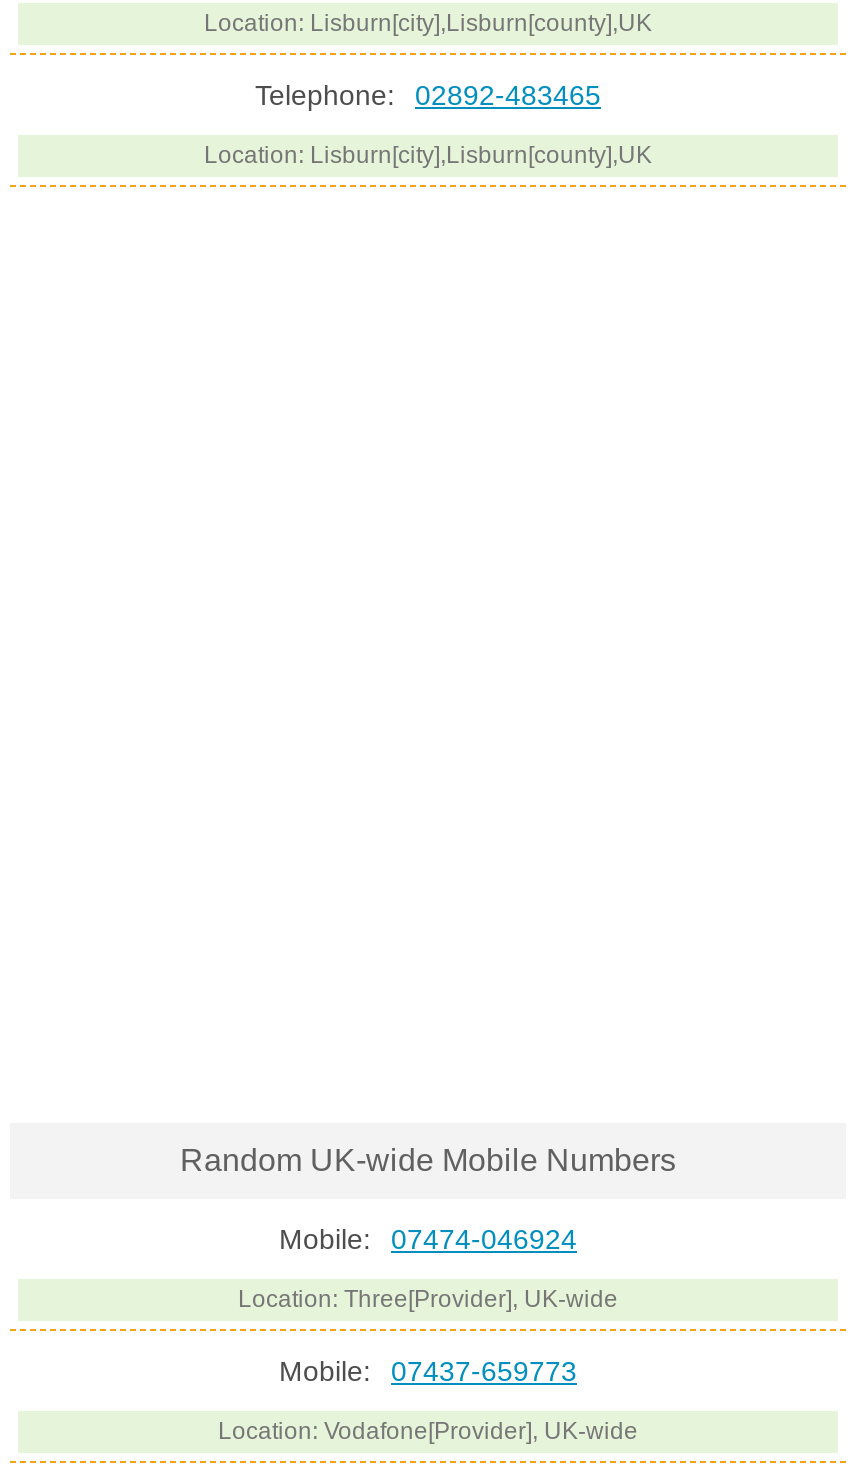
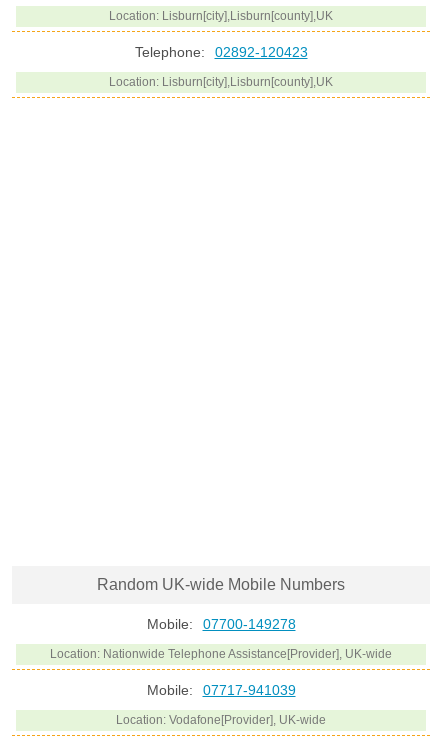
- Telephone: 02892-483465
+ Telephone: 02892-120423

- Mobile: 07474-046924
+ Mobile: 07700-149278

- Location: Three[Provider], UK-wide
+ Location: Nationwide Telephone Assistance[Provider], UK-wide

- Mobile: 07437-659773
+ Mobile: 07717-941039
